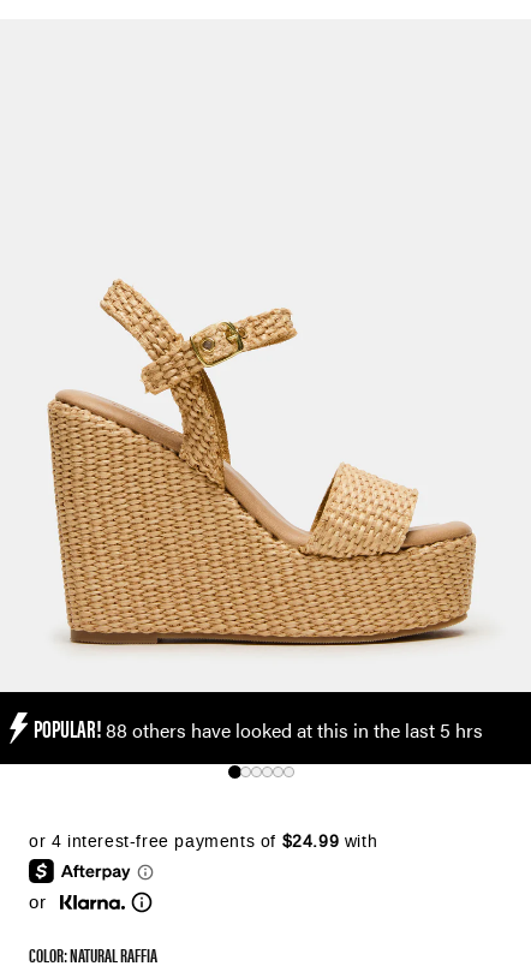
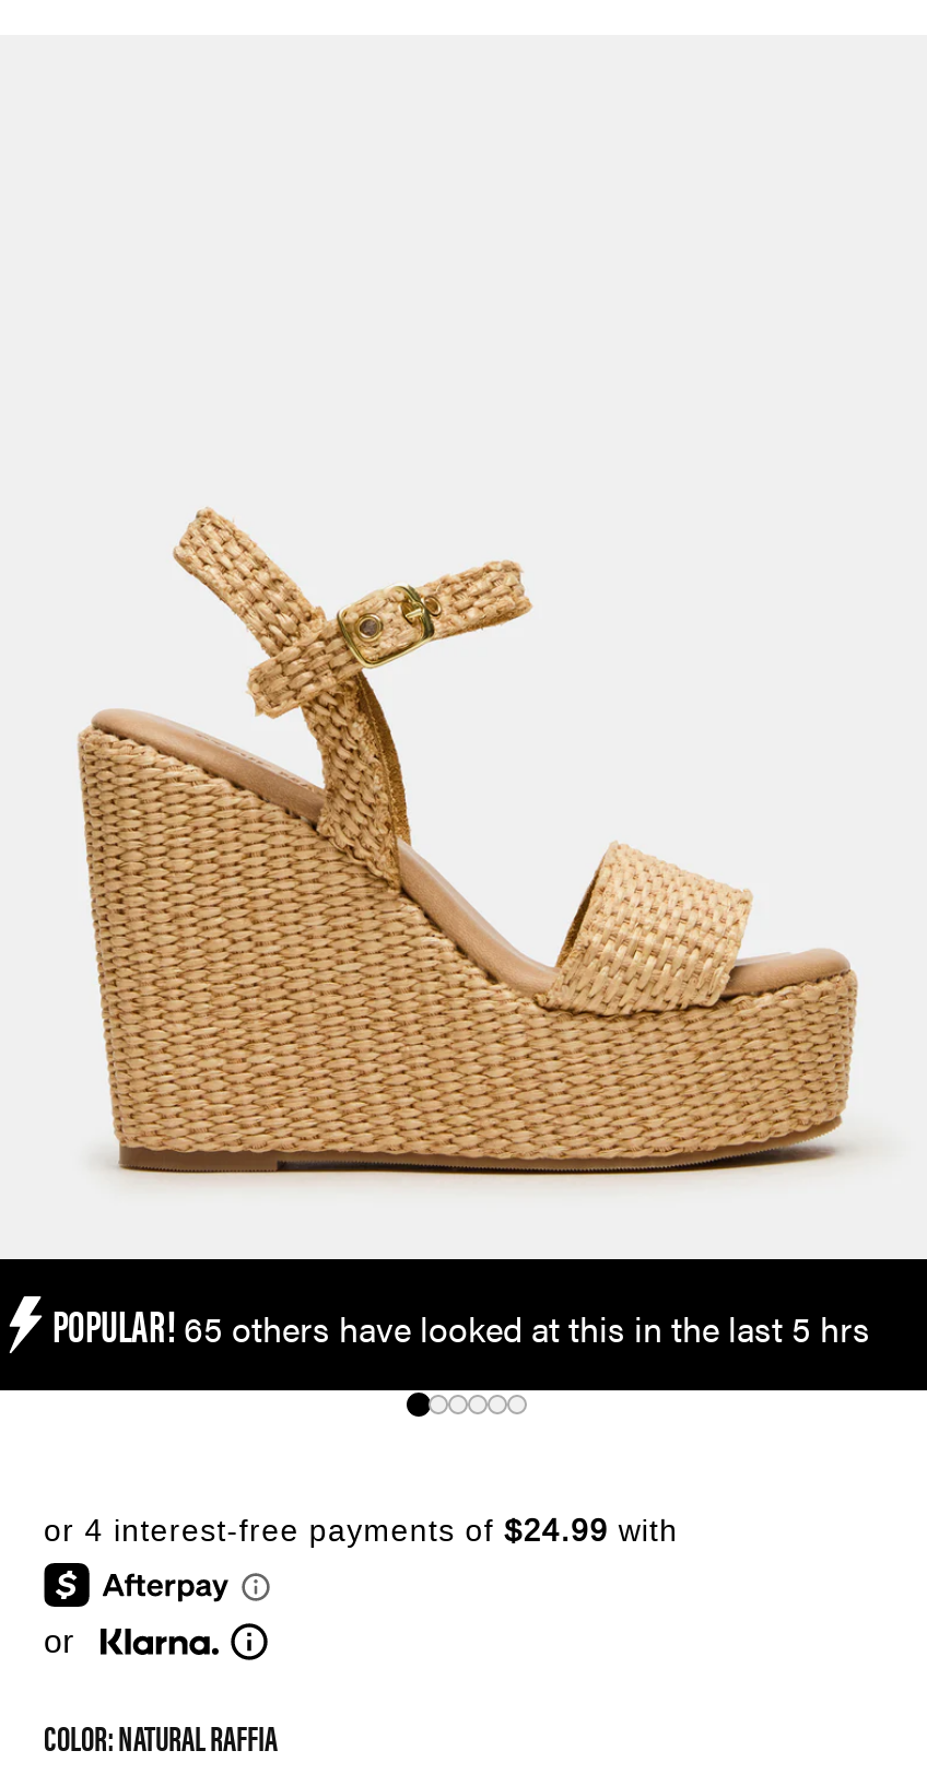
- POPULAR! 88 others have looked at this in the last 5 hrs
+ POPULAR! 65 others have looked at this in the last 5 hrs
